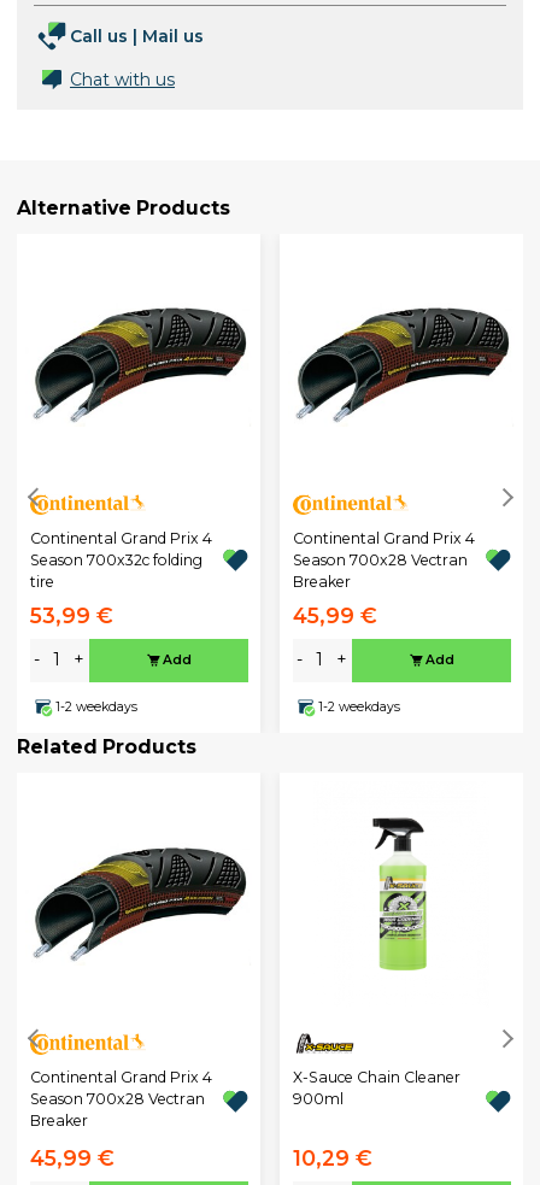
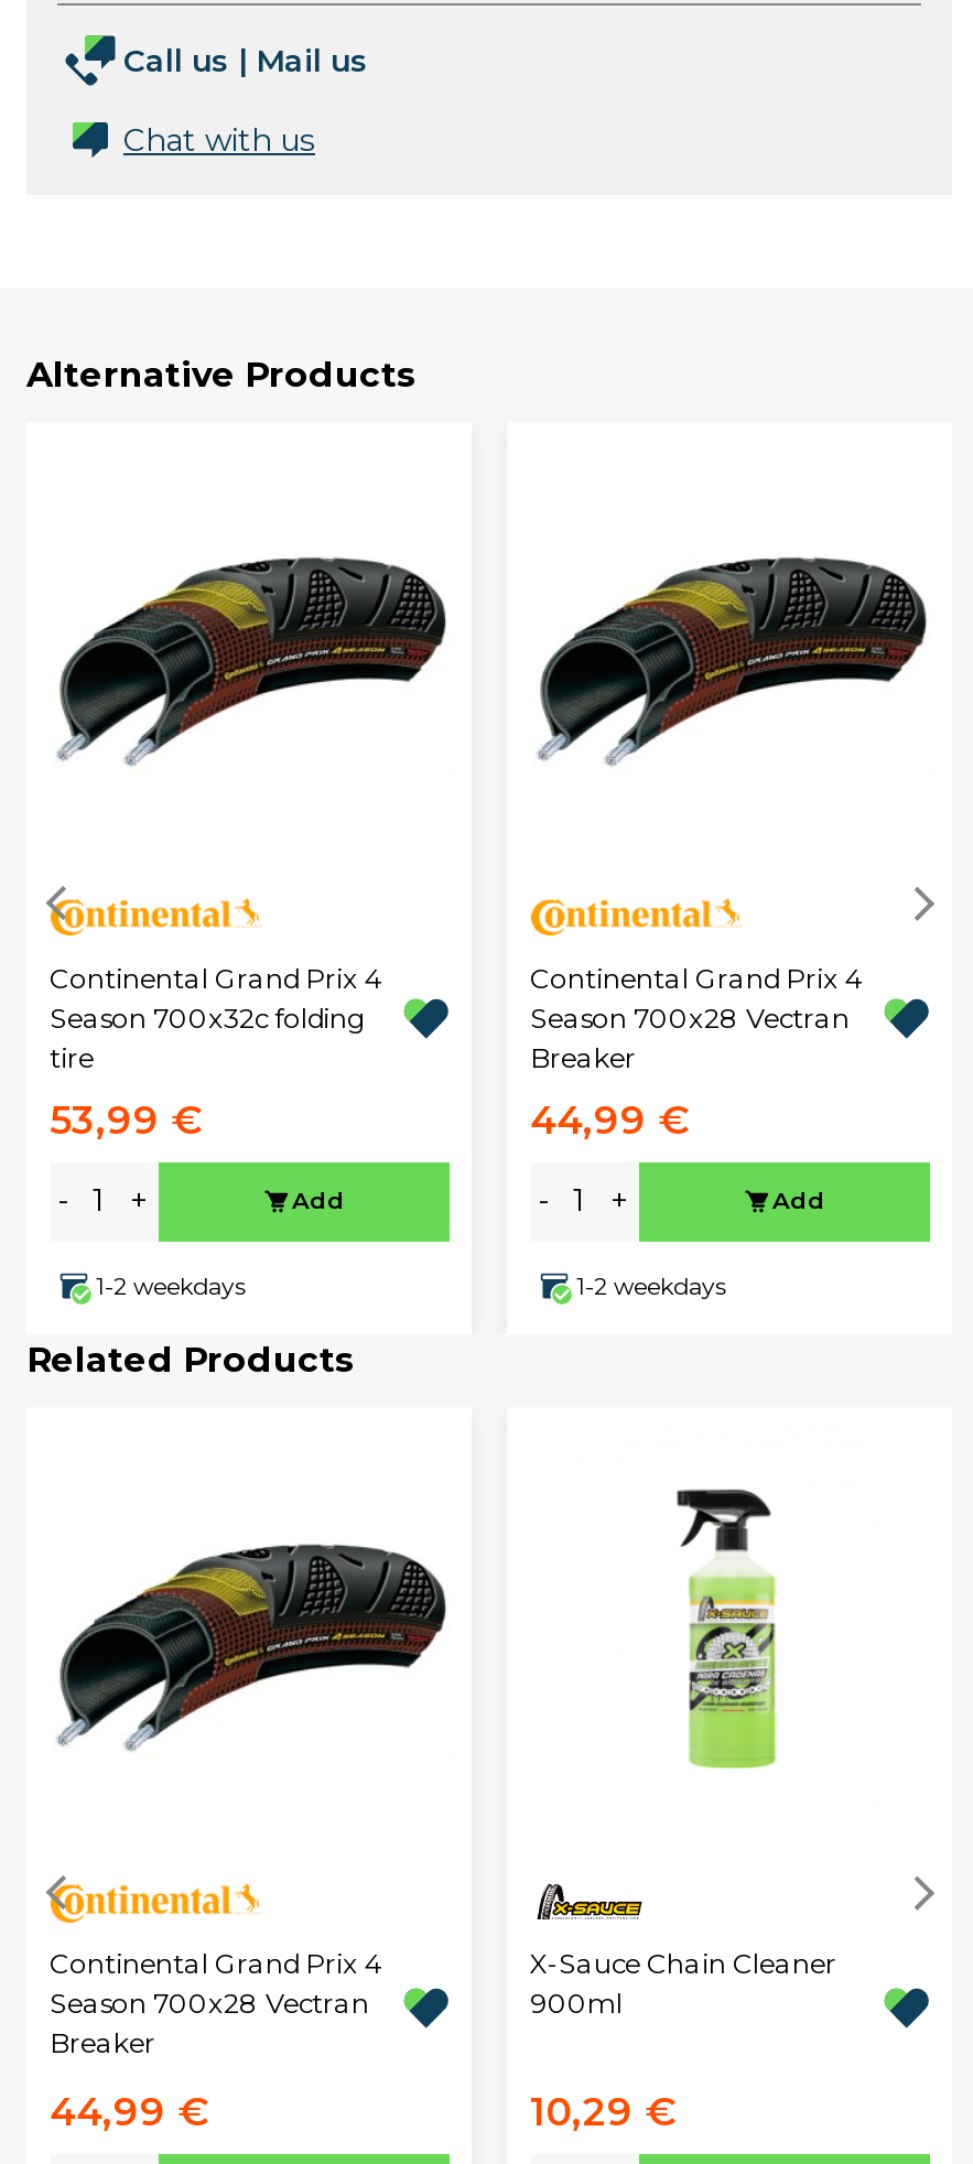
- 45,99 €
+ 44,99 €

- 45,99 €
+ 44,99 €
